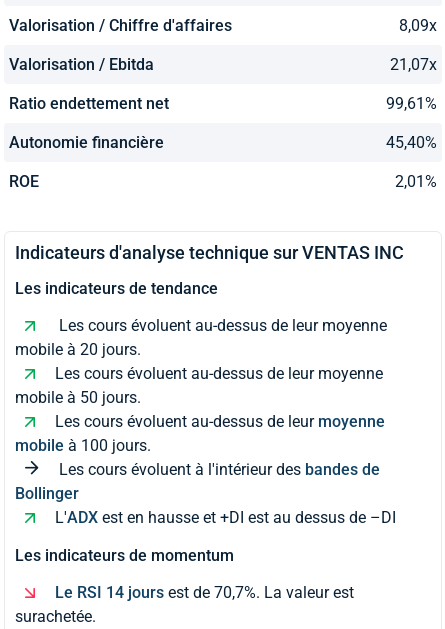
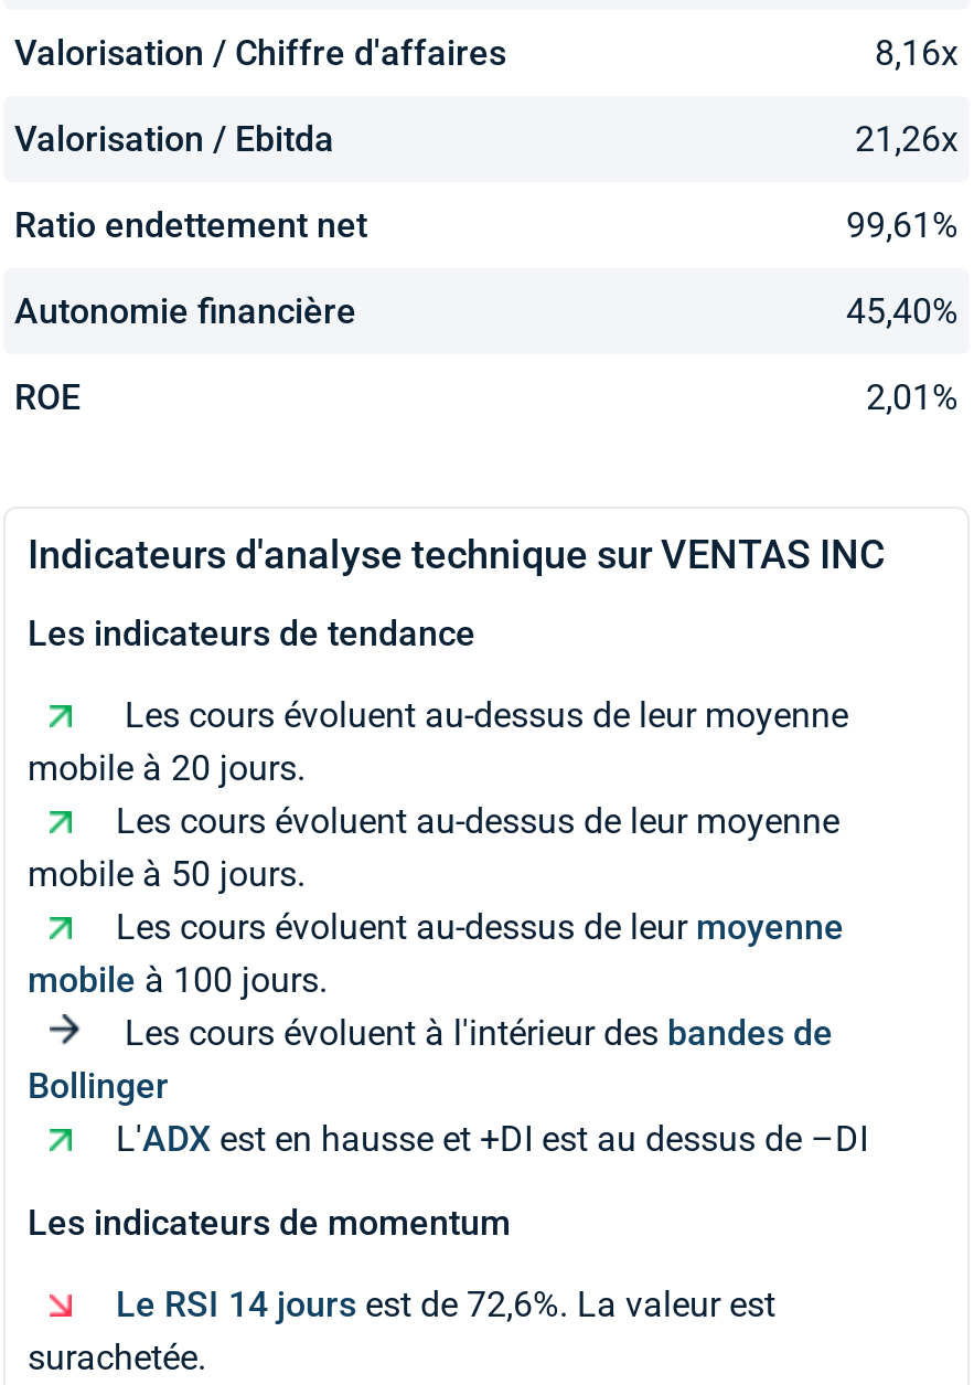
- 8,09x
+ 8,16x

- 21,07x
+ 21,26x

- Le RSI 14 jours est de 70,7%. La valeur est
+ Le RSI 14 jours est de 72,6%. La valeur est
